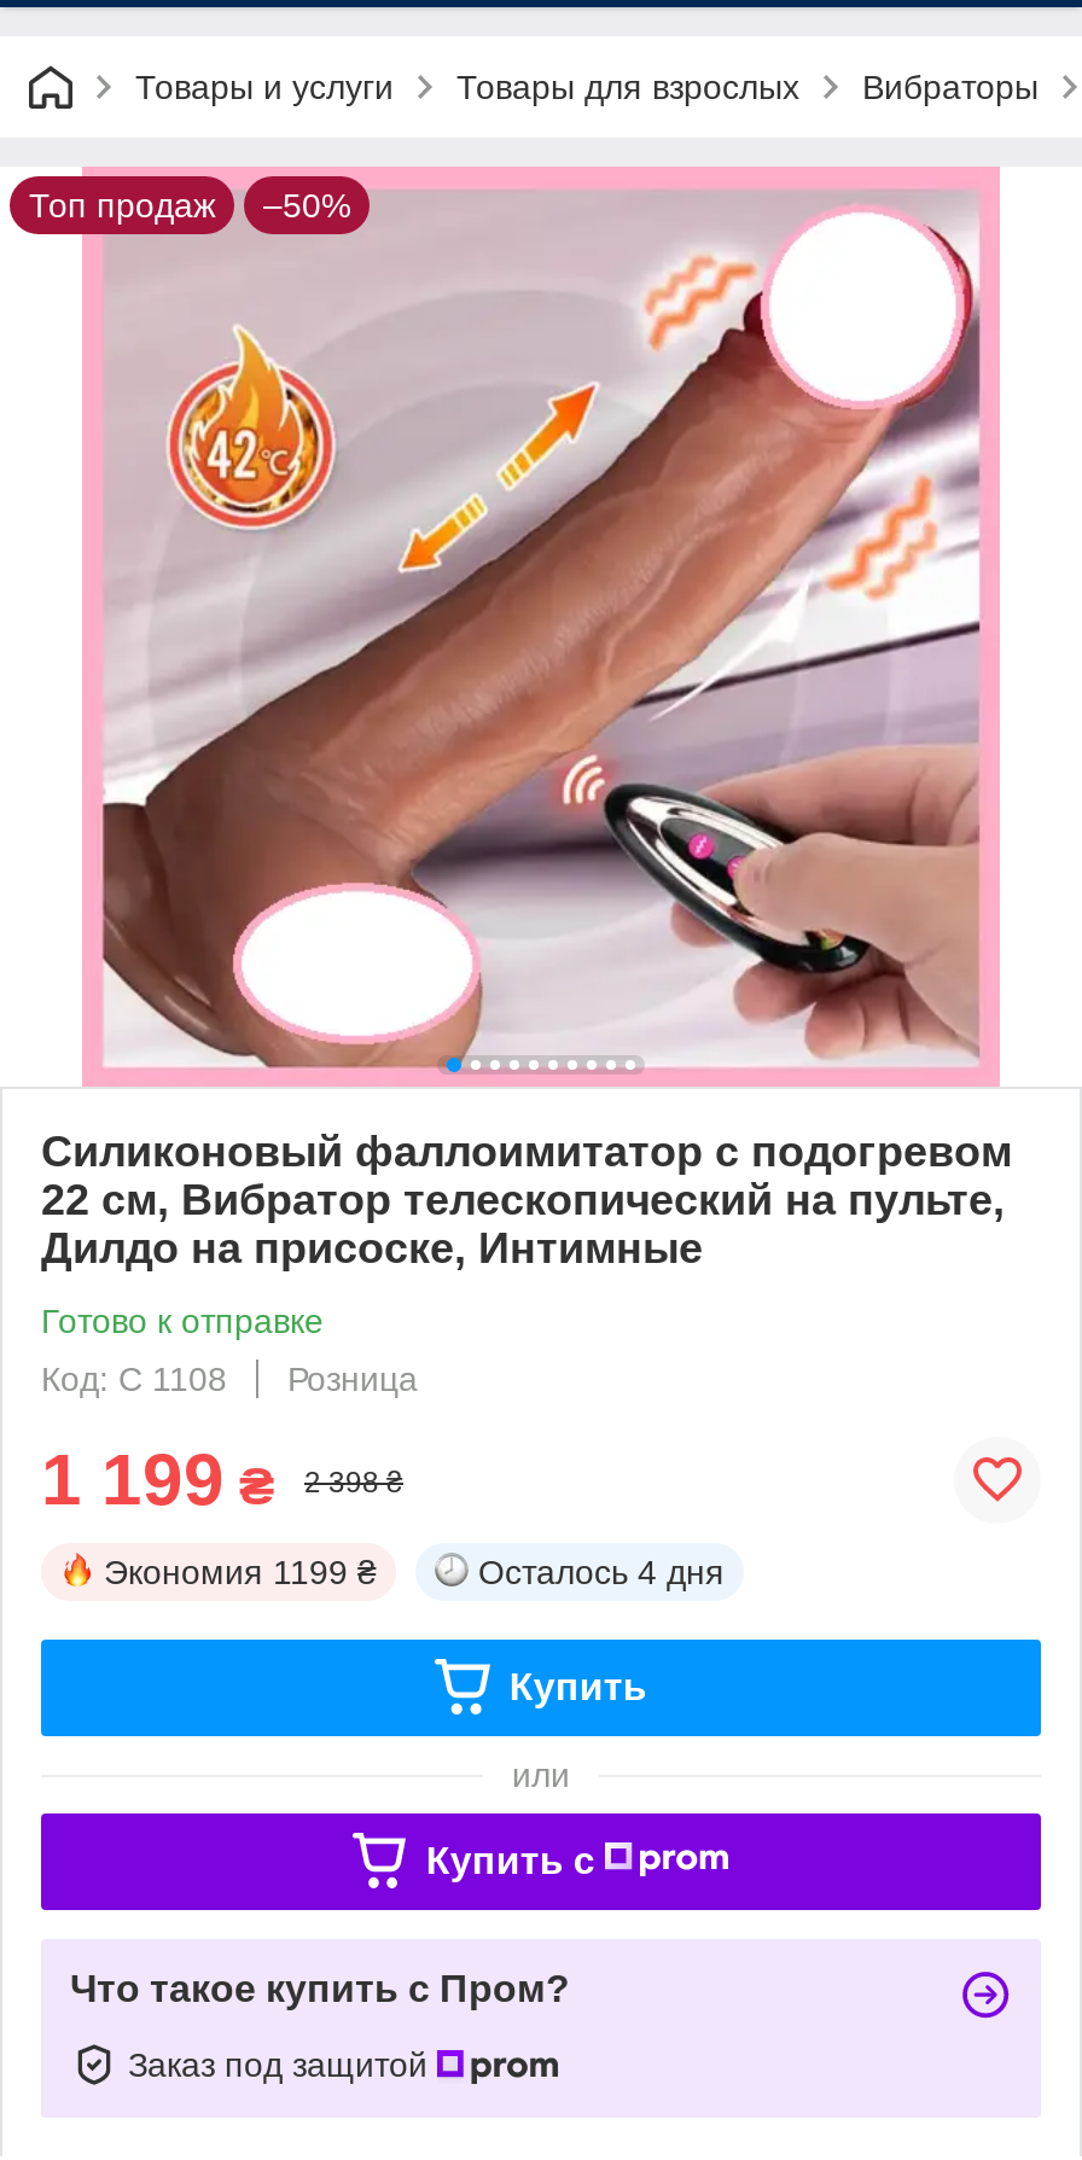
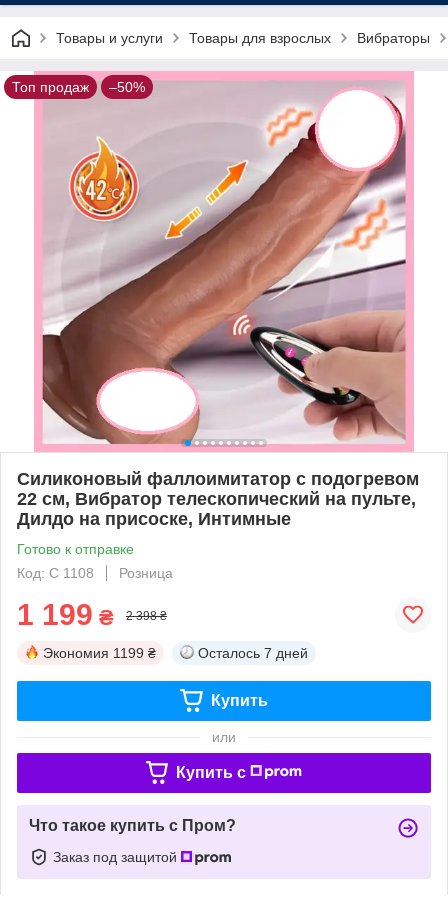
- Осталось 4 дня
+ Осталось 7 дней
